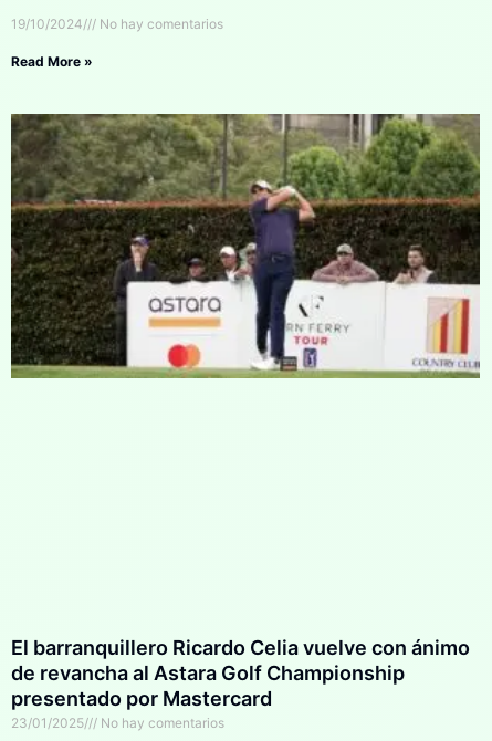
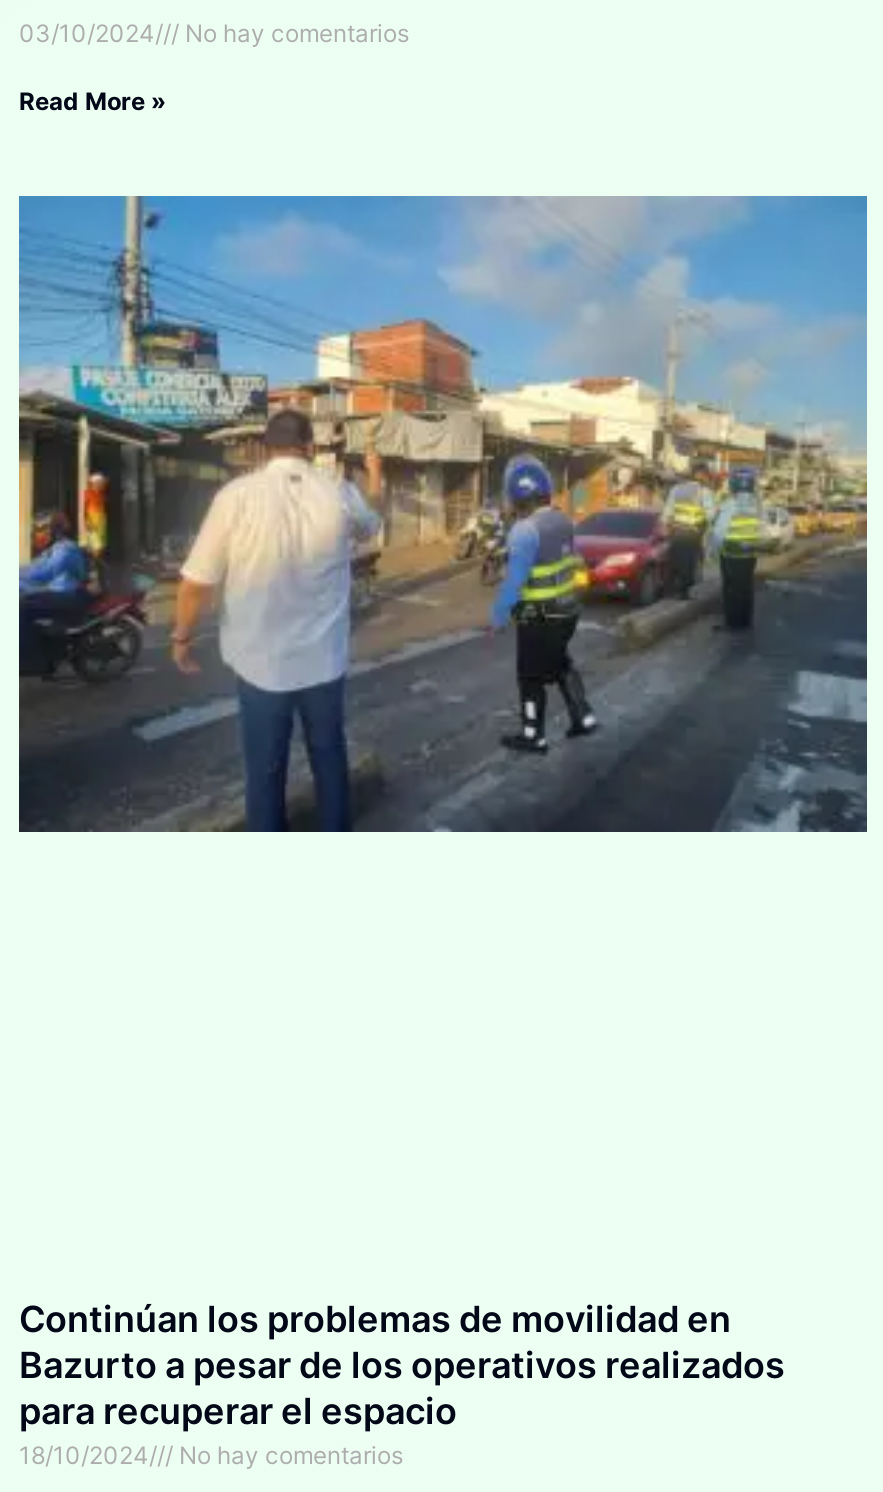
- 19/10/2024 No hay comentarios
+ 03/10/2024 No hay comentarios

- [image]
+ [image]

- El barranquillero Ricardo Celia vuelve con ánimo
- de revancha al Astara Golf Championship
- presentado por Mastercard
- 23/01/2025
+ Continúan los problemas de movilidad en
+ Bazurto a pesar de los operativos realizados
+ para recuperar el espacio
+ 18/10/2024
